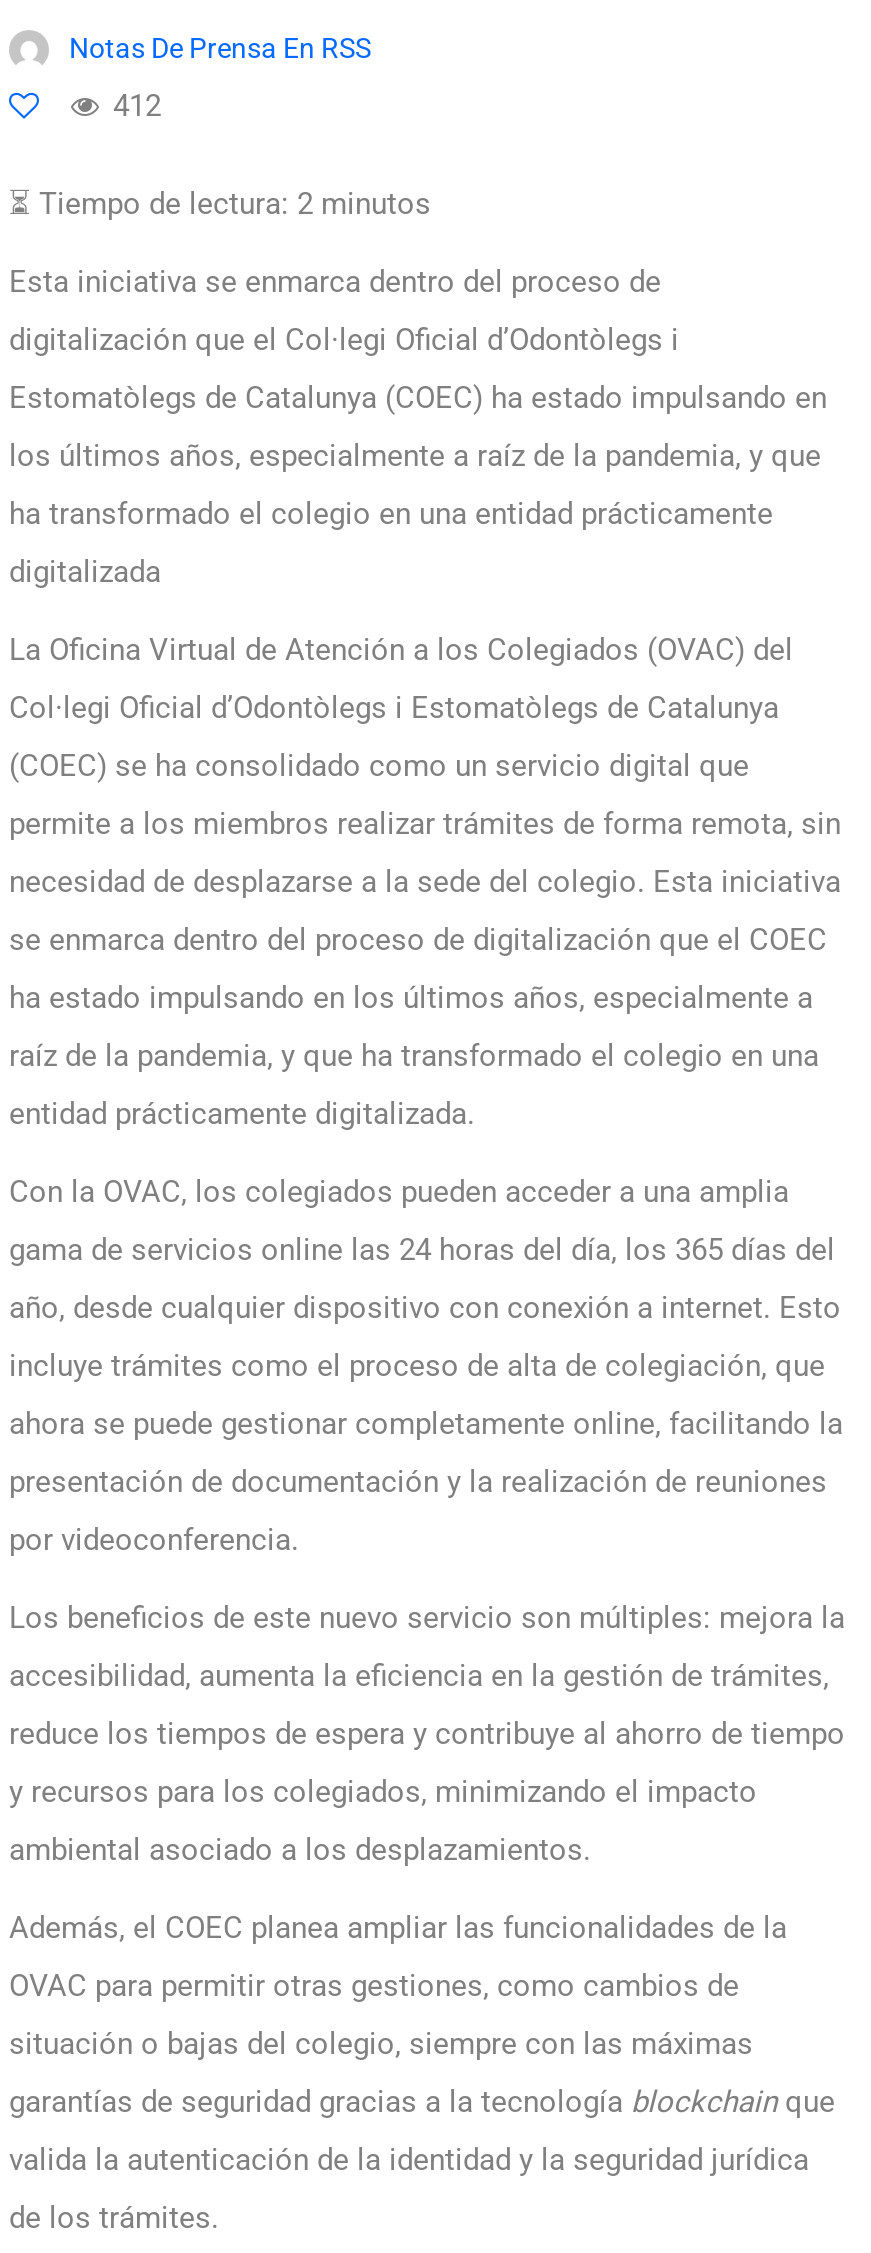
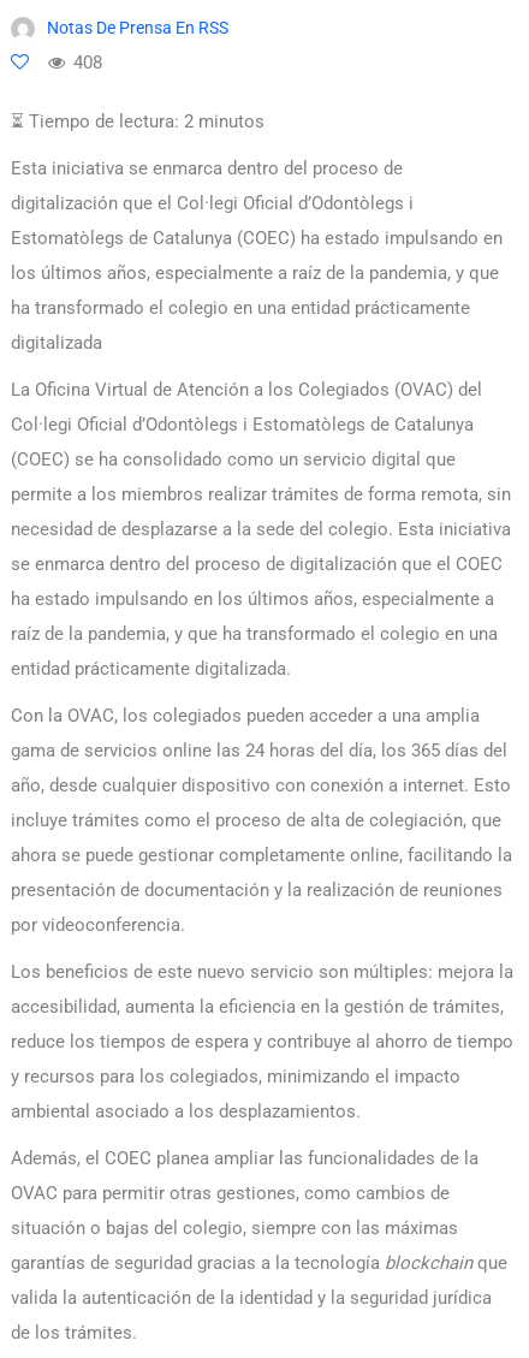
- 412
+ 408
